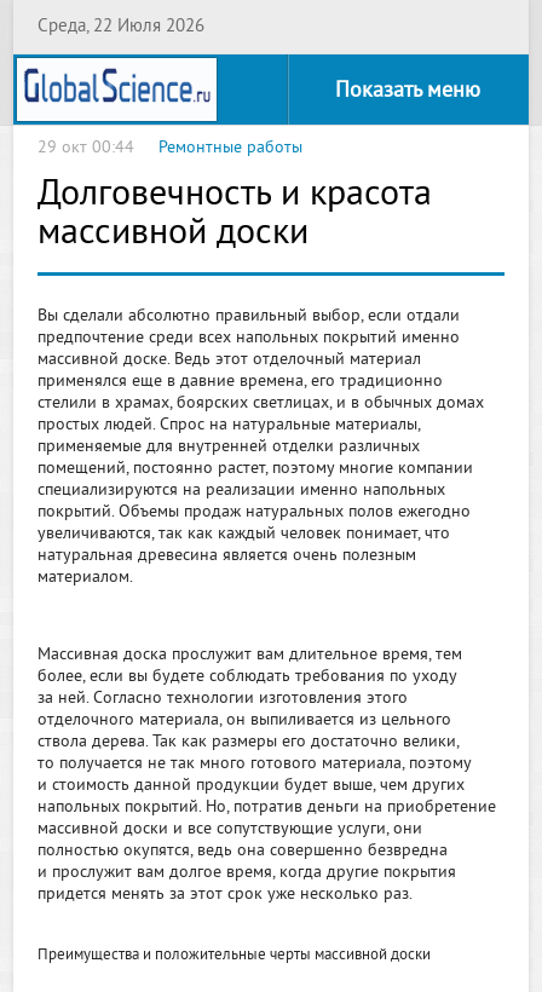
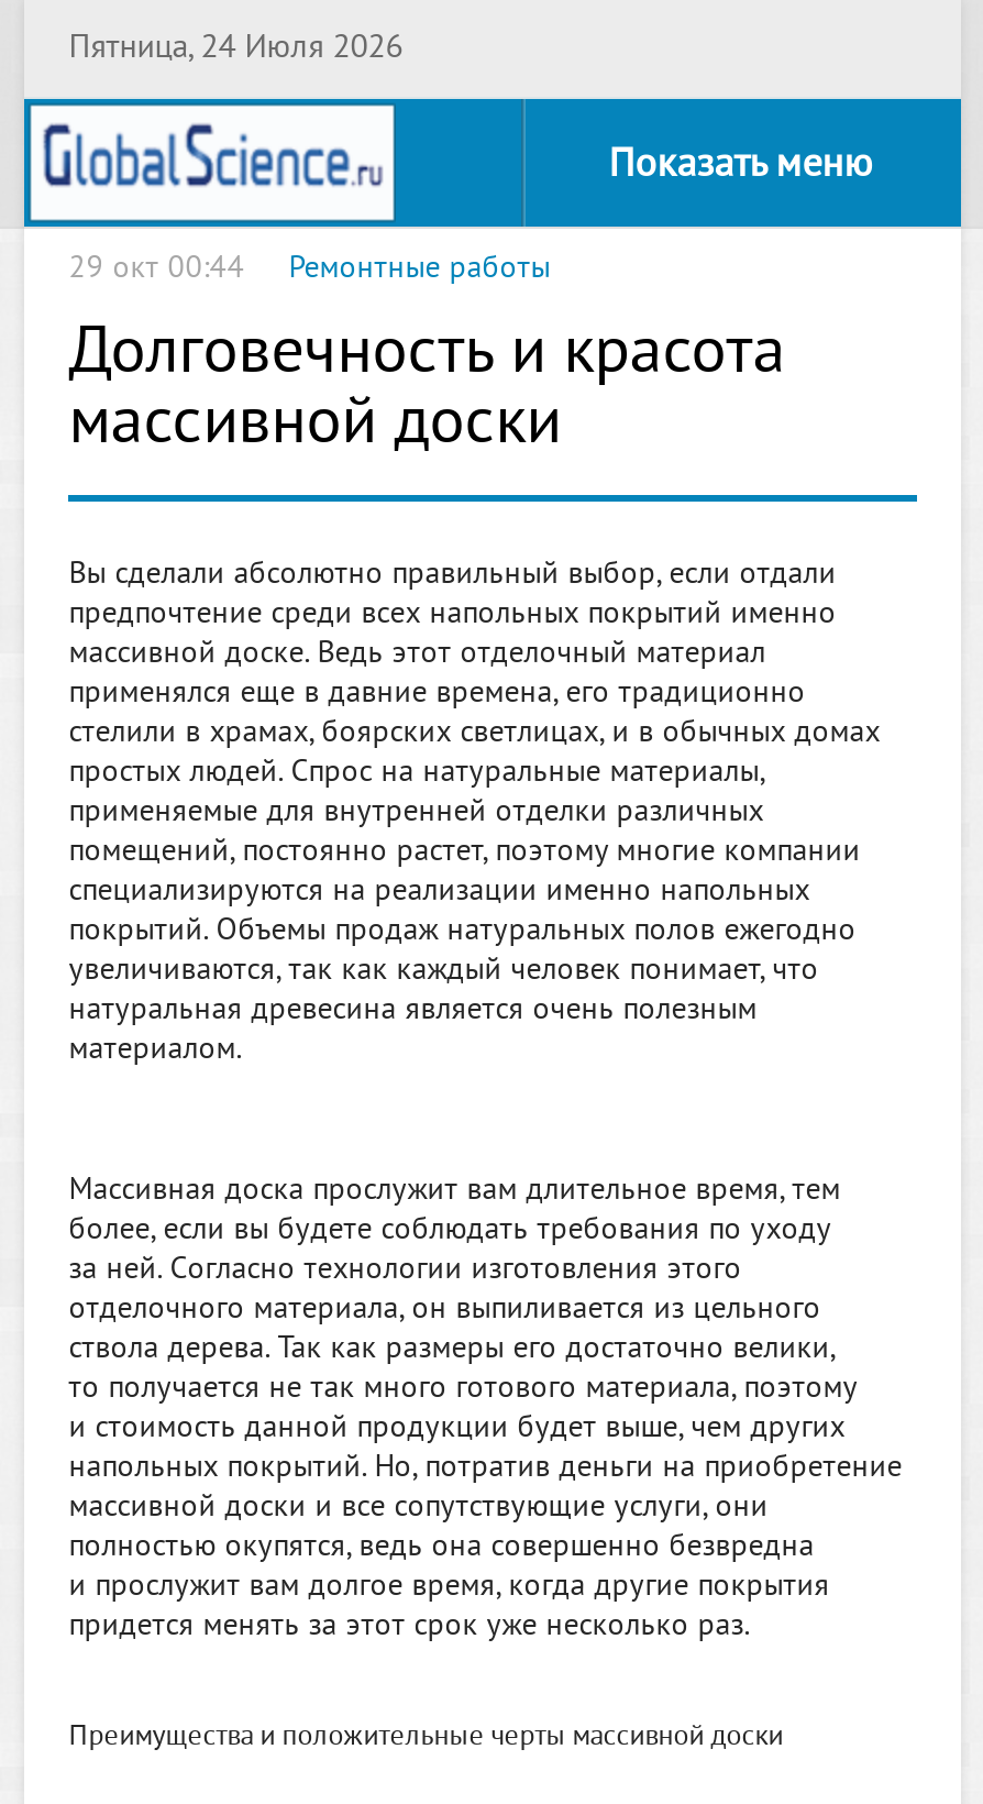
- Среда, 22 Июля 2026
+ Пятница, 24 Июля 2026
